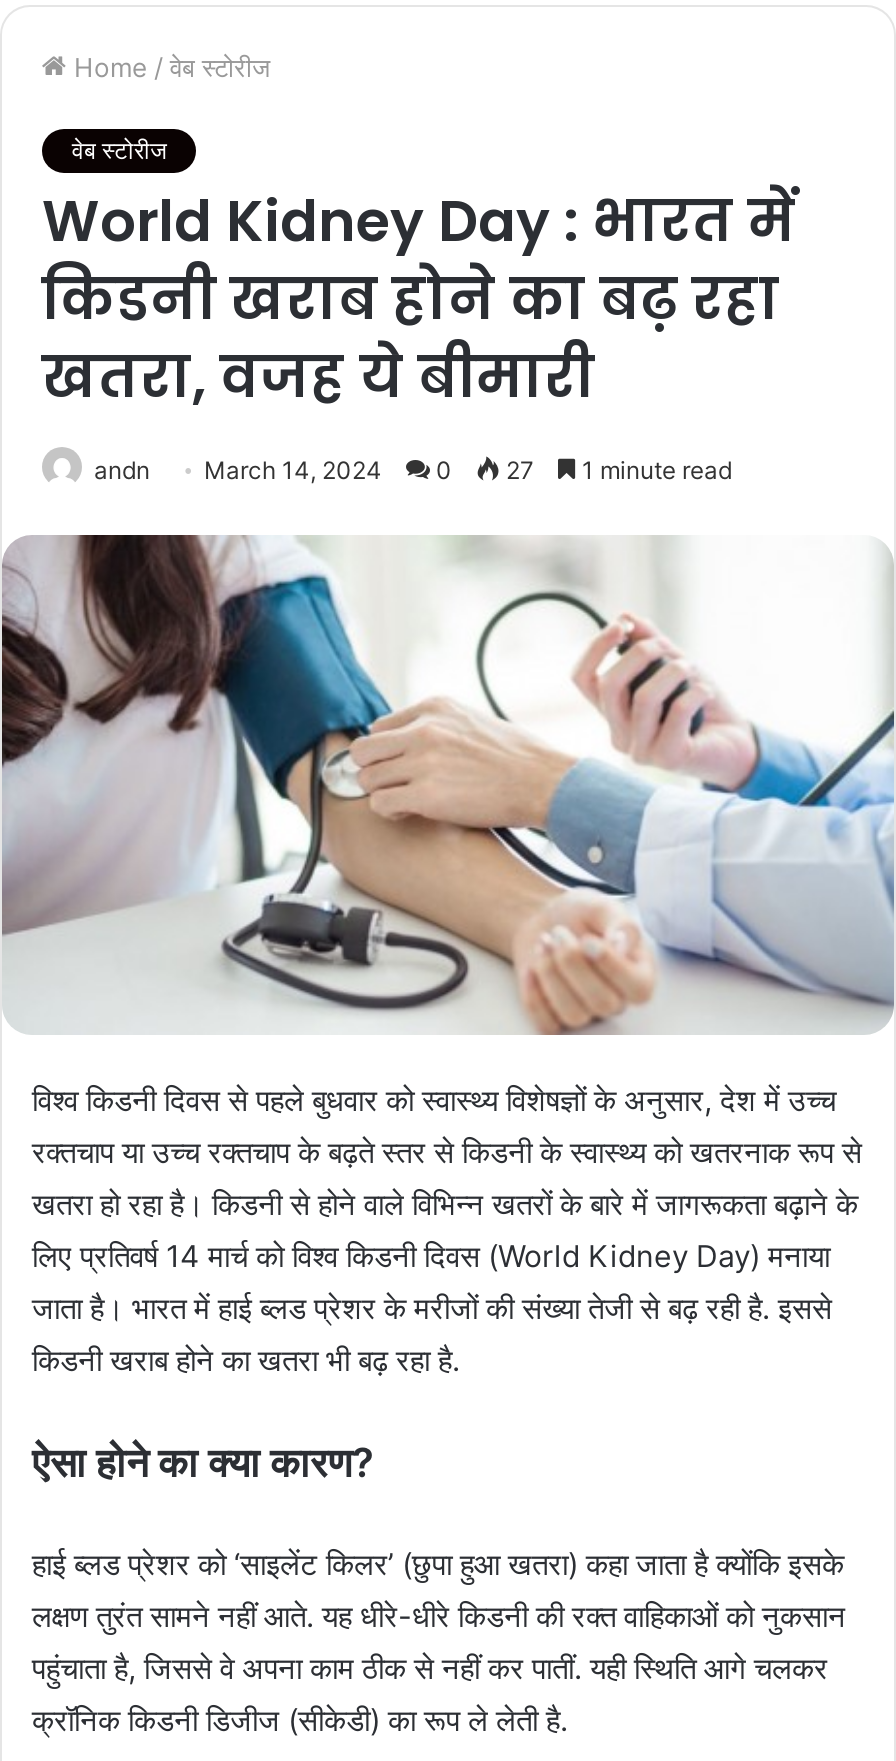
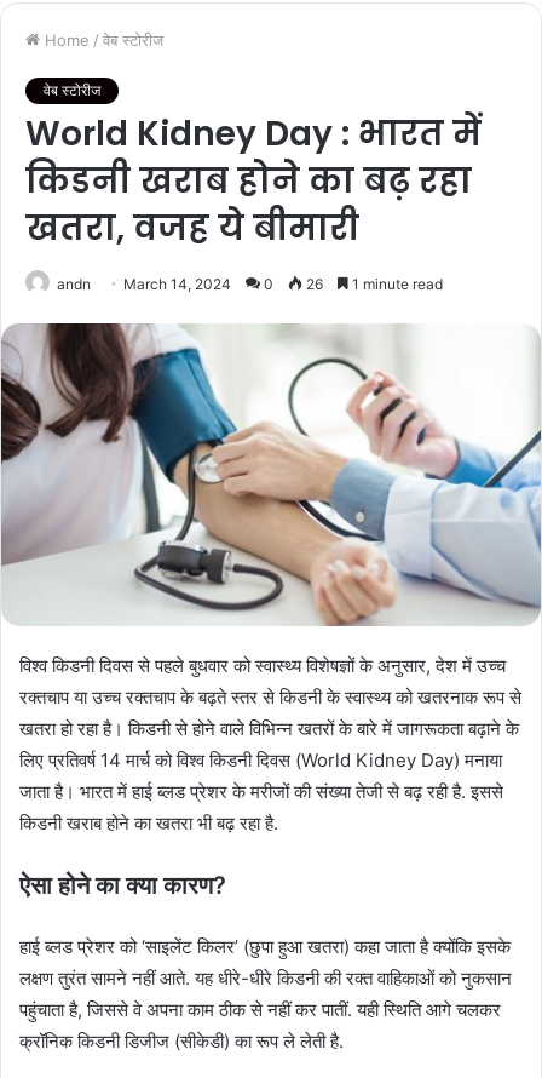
- andn March 14, 2024 0 27 1 minute read
+ andn March 14, 2024 0 26 1 minute read
